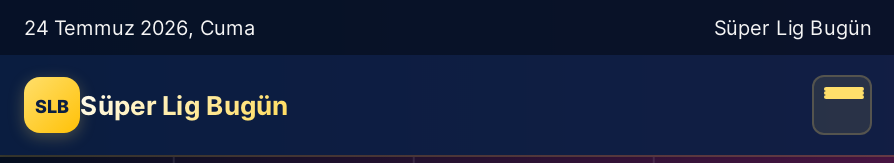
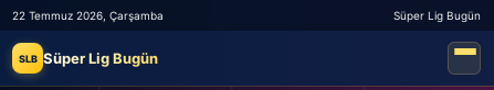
- 24 Temmuz 2026, Cuma
+ 22 Temmuz 2026, Çarşamba
